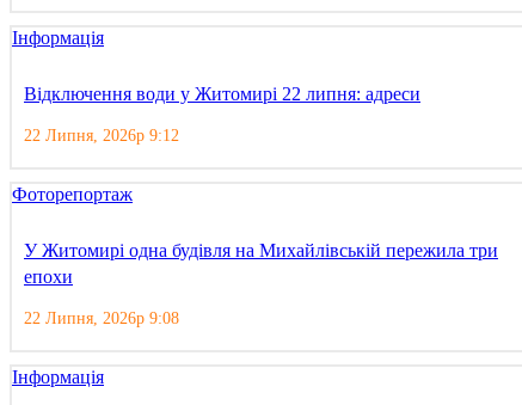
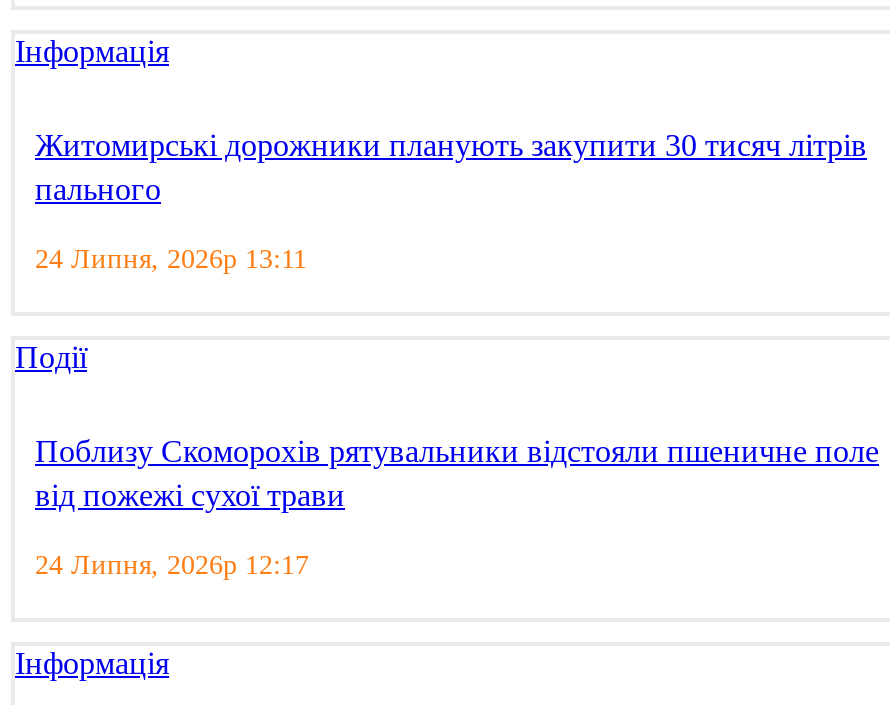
- Відключення води у Житомирі 22 липня: адреси
+ Житомирські дорожники планують закупити 30 тисяч літрів
+ пального

- 22 Липня, 2026р 9:12
+ 24 Липня, 2026р 13:11

- Фоторепортаж
+ Події

- У Житомирі одна будівля на Михайлівській пережила три
- епохи
+ Поблизу Скоморохів рятувальники відстояли пшеничне поле
+ від пожежі сухої трави

- 22 Липня, 2026р 9:08
+ 24 Липня, 2026р 12:17
